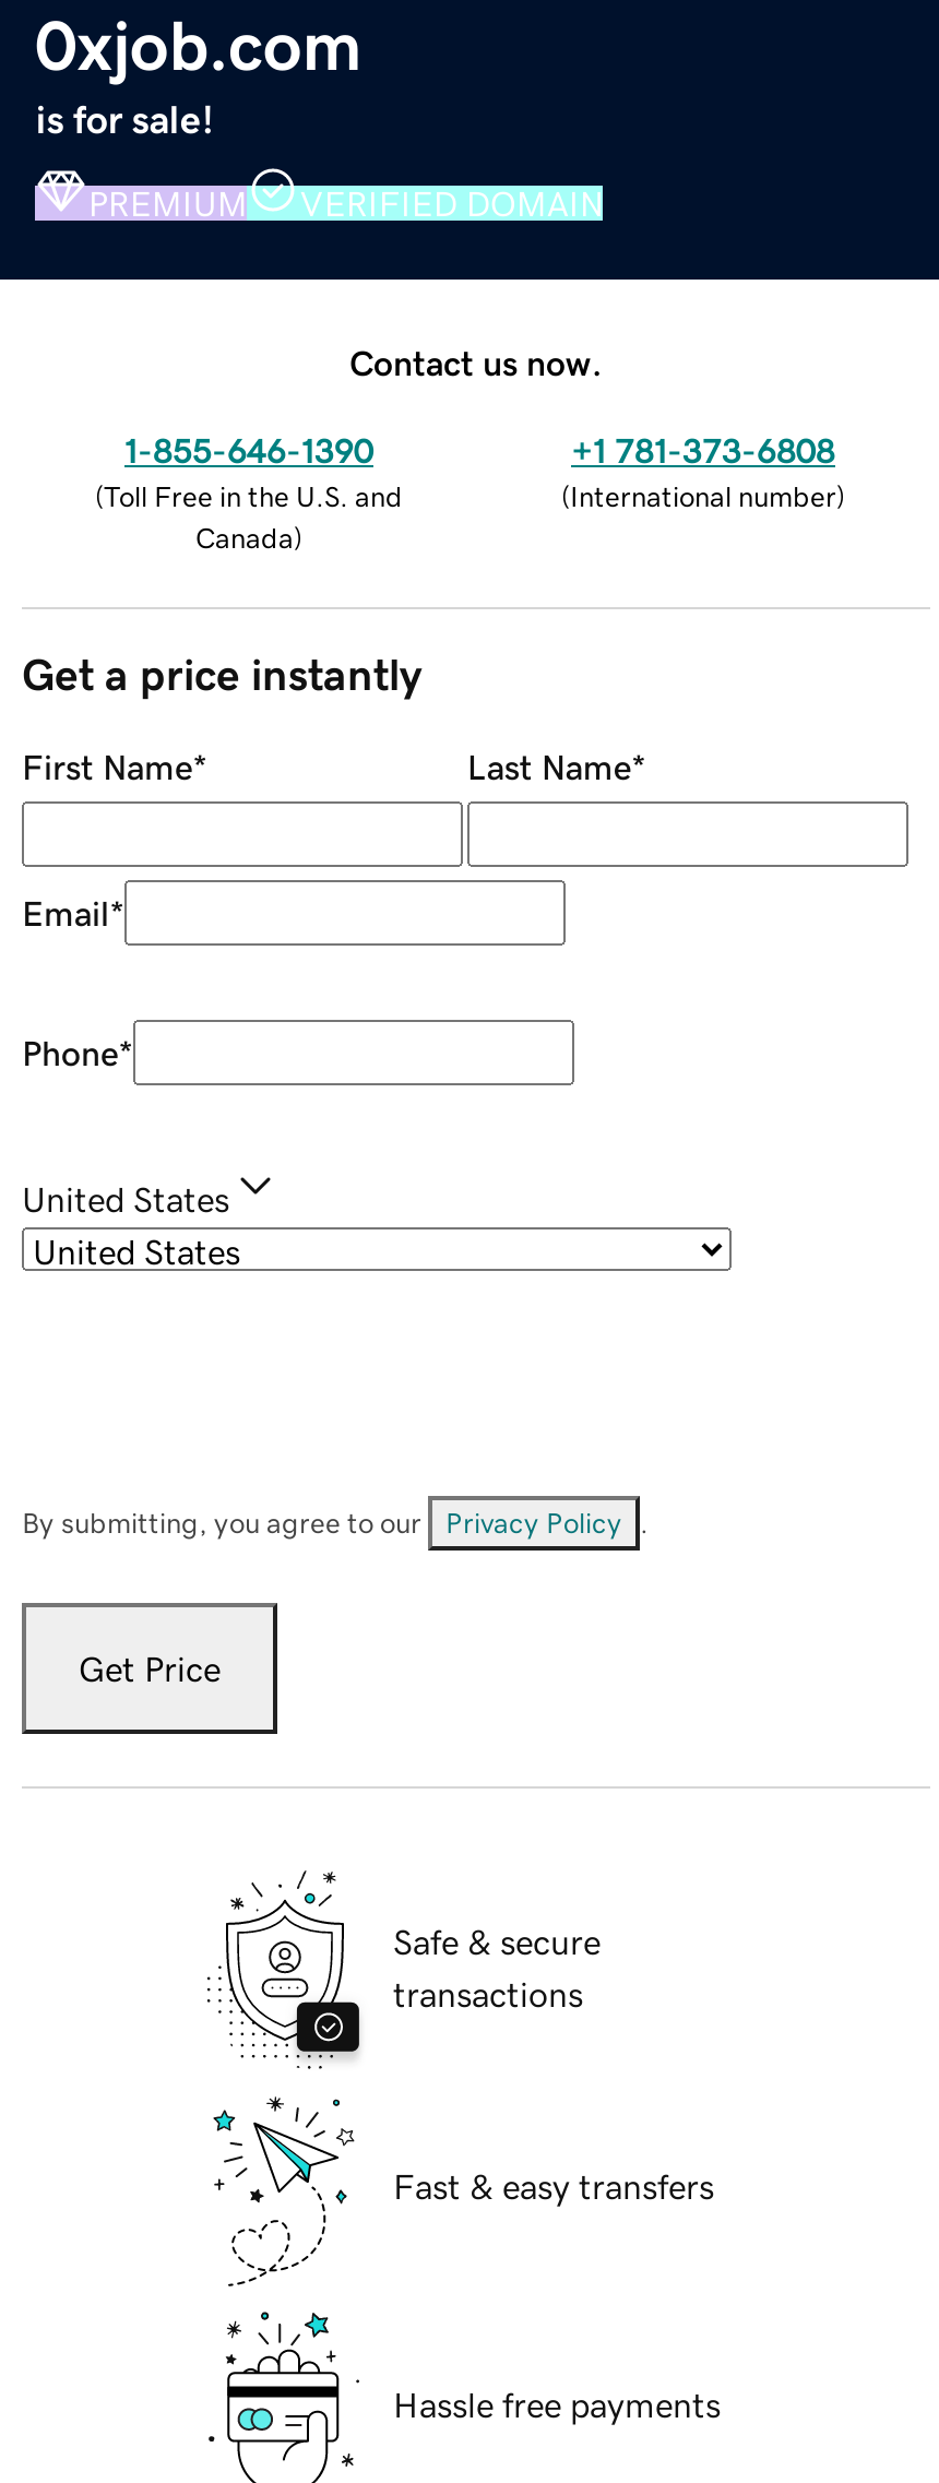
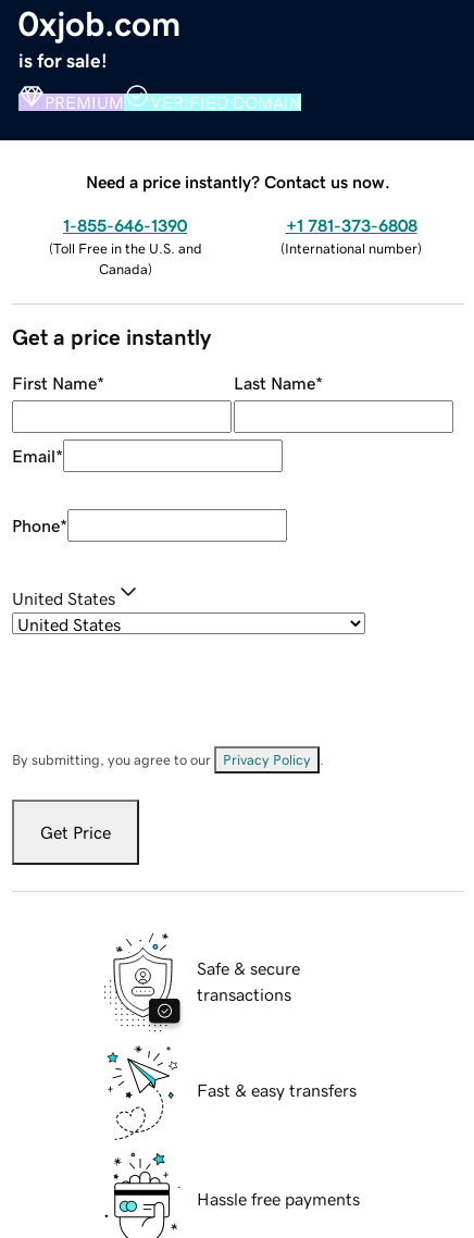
- Contact us now.
+ Need a price instantly? Contact us now.
